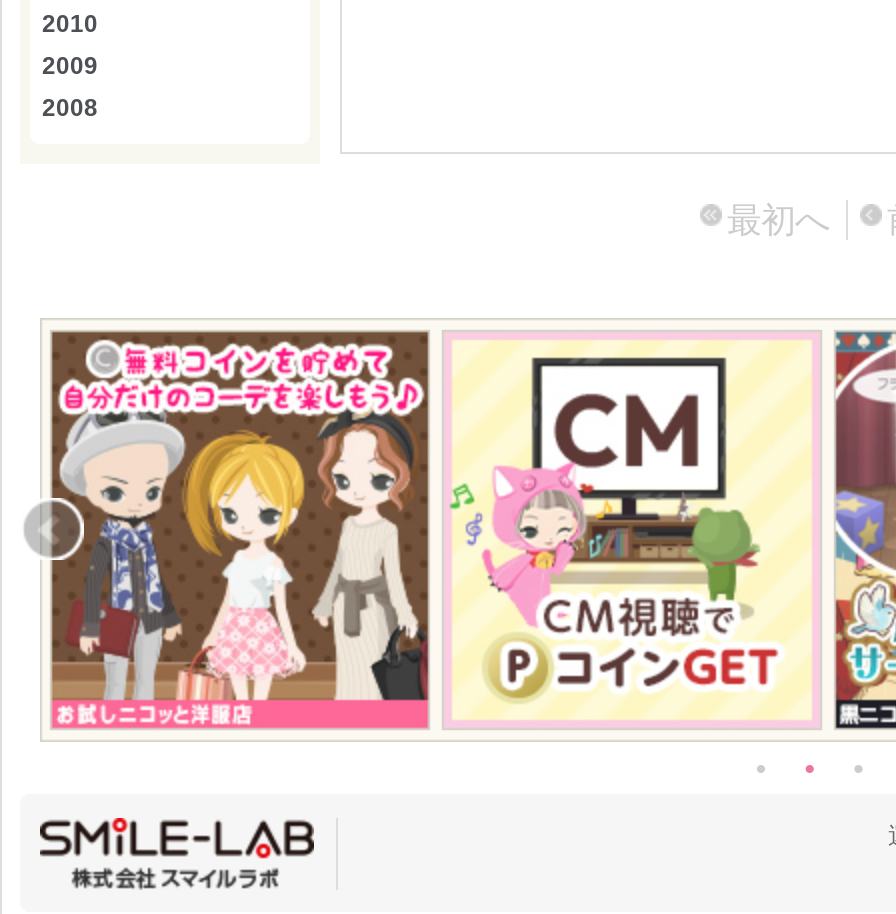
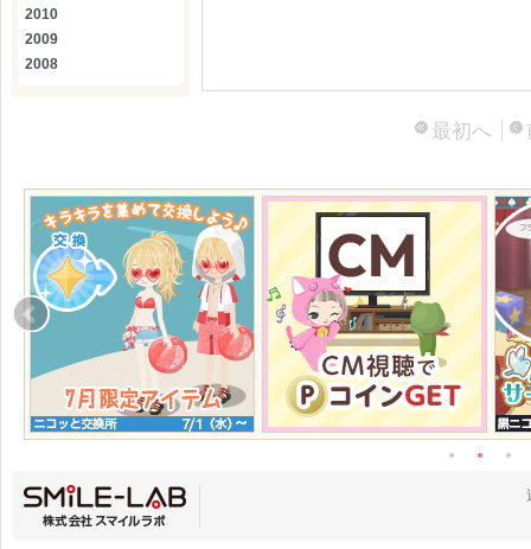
- [image]
+ [image]
